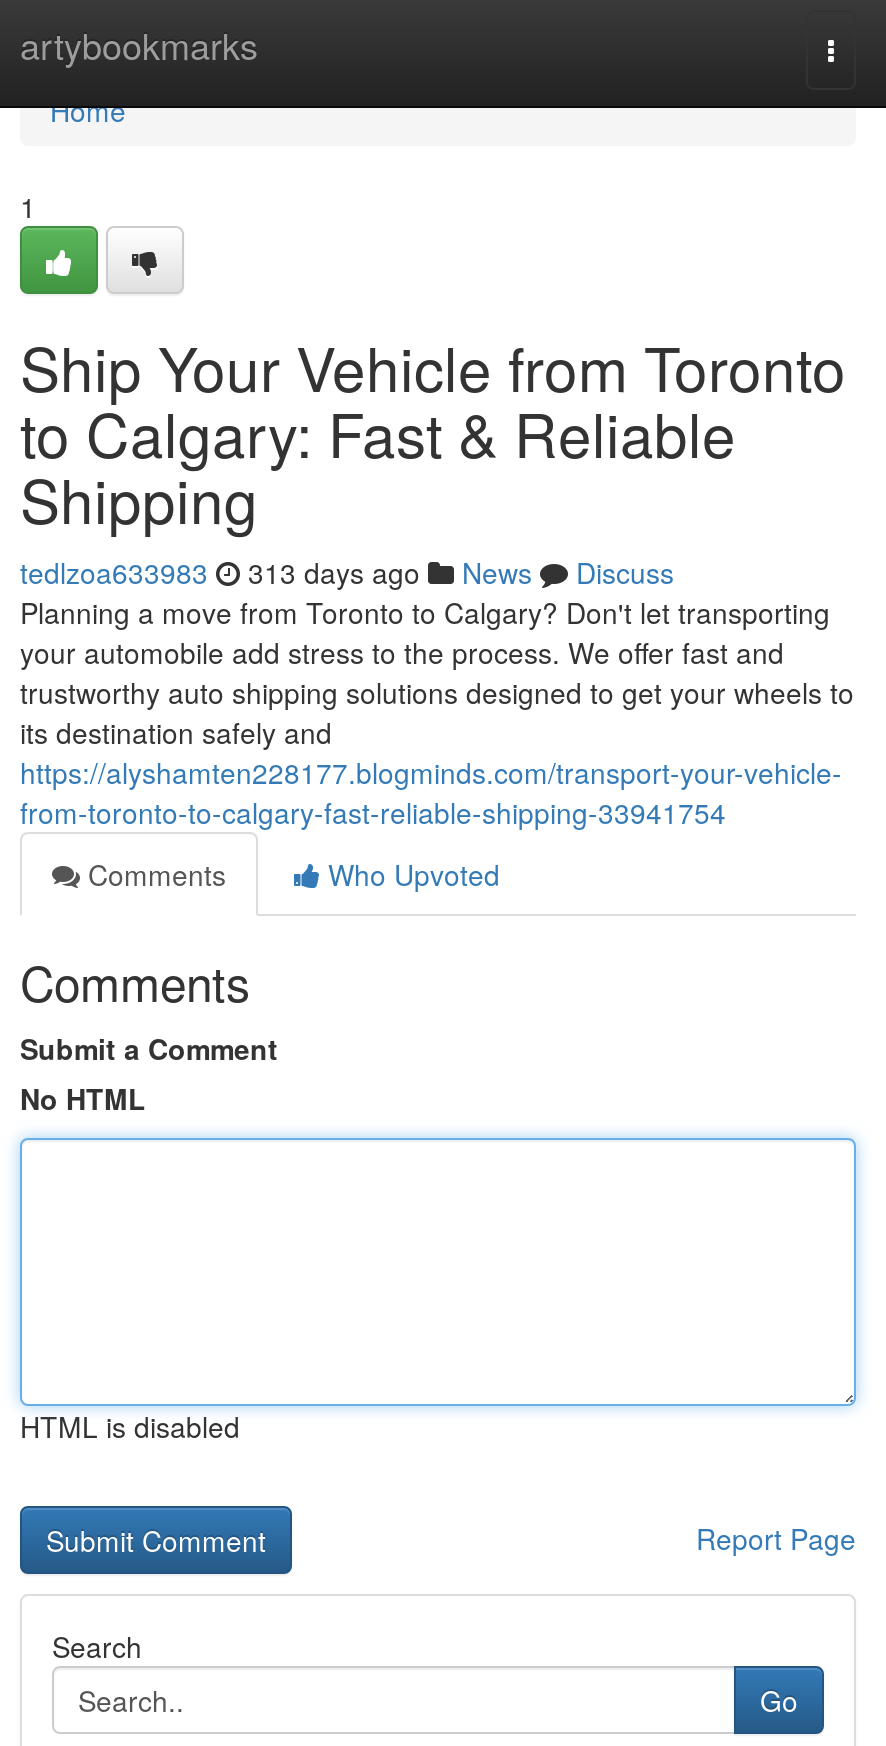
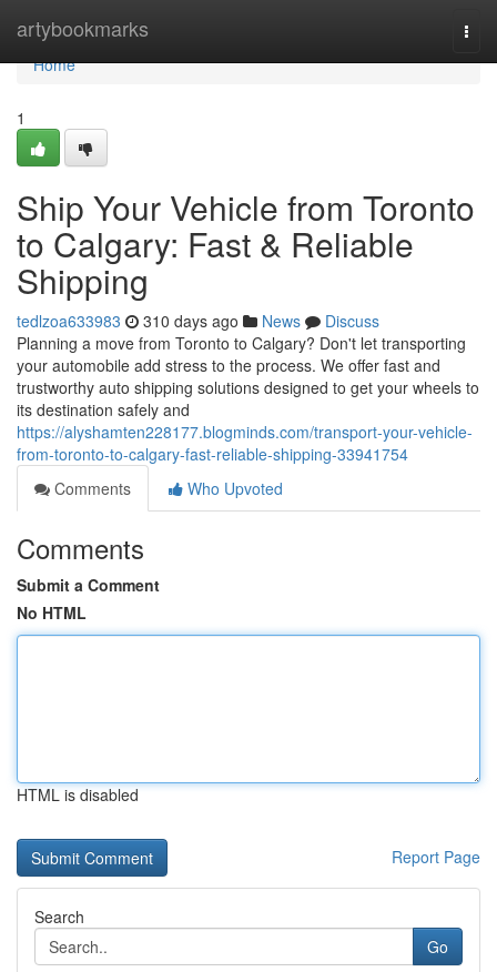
- tedlzoa633983 313 days ago News Discuss
+ tedlzoa633983 310 days ago News Discuss
